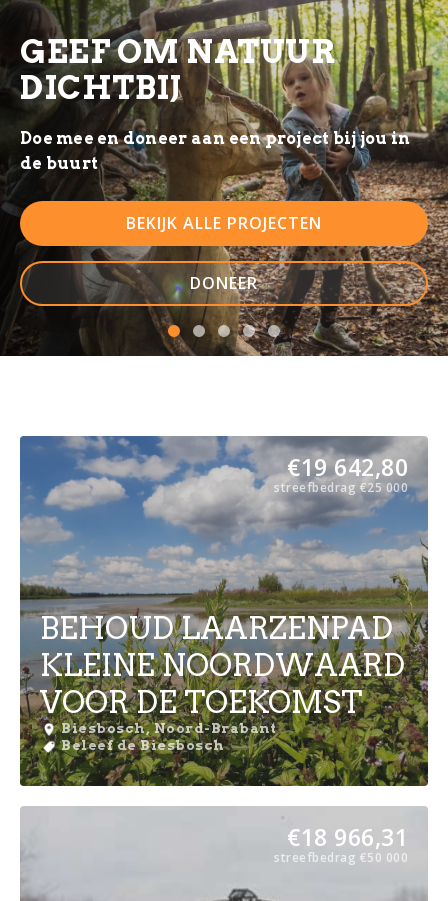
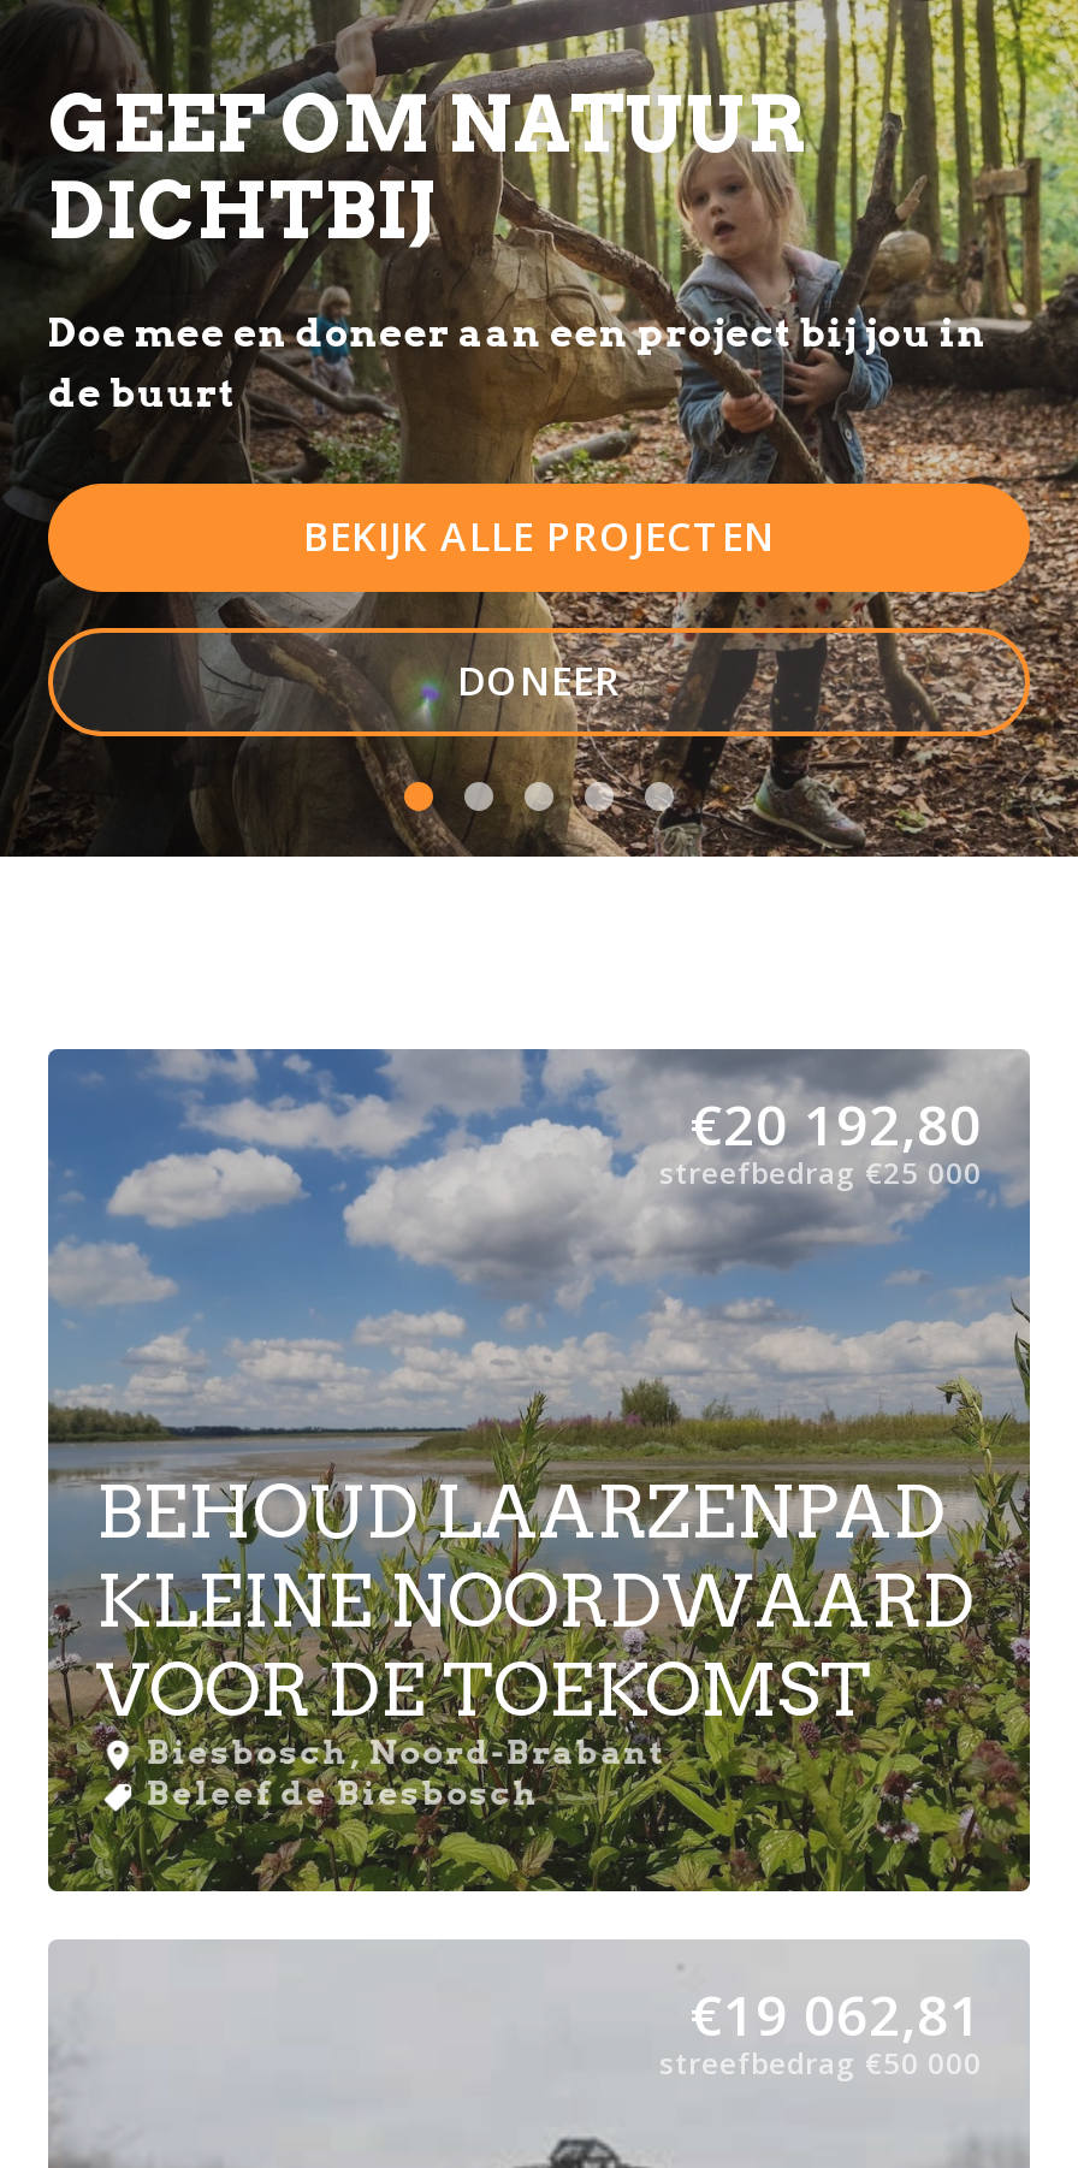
- €19 642,80
+ €20 192,80

- €18 966,31
+ €19 062,81
